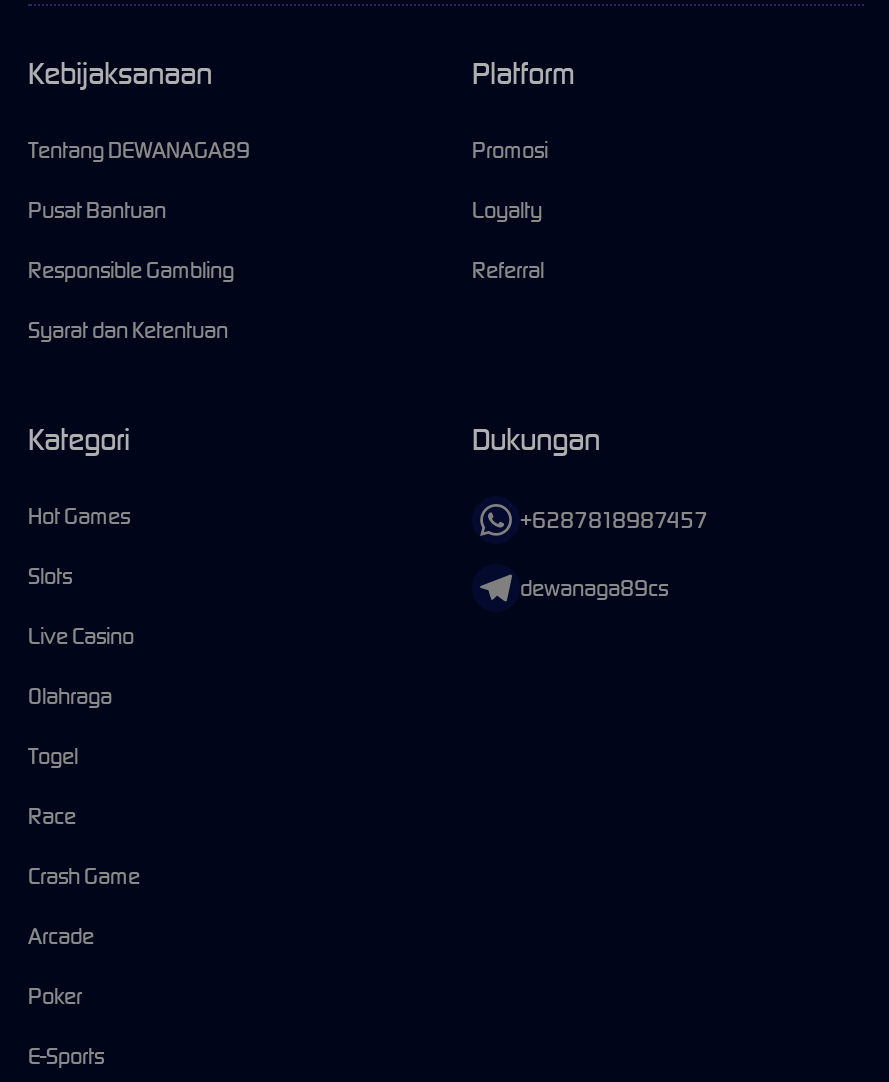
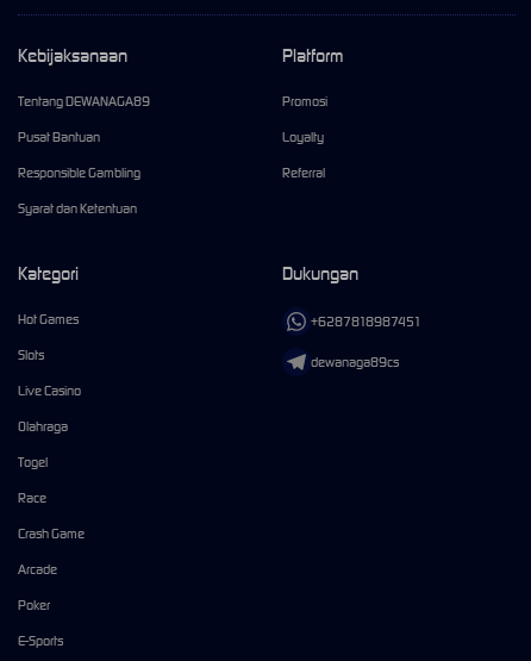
- +6287818987457
+ +6287818987451
